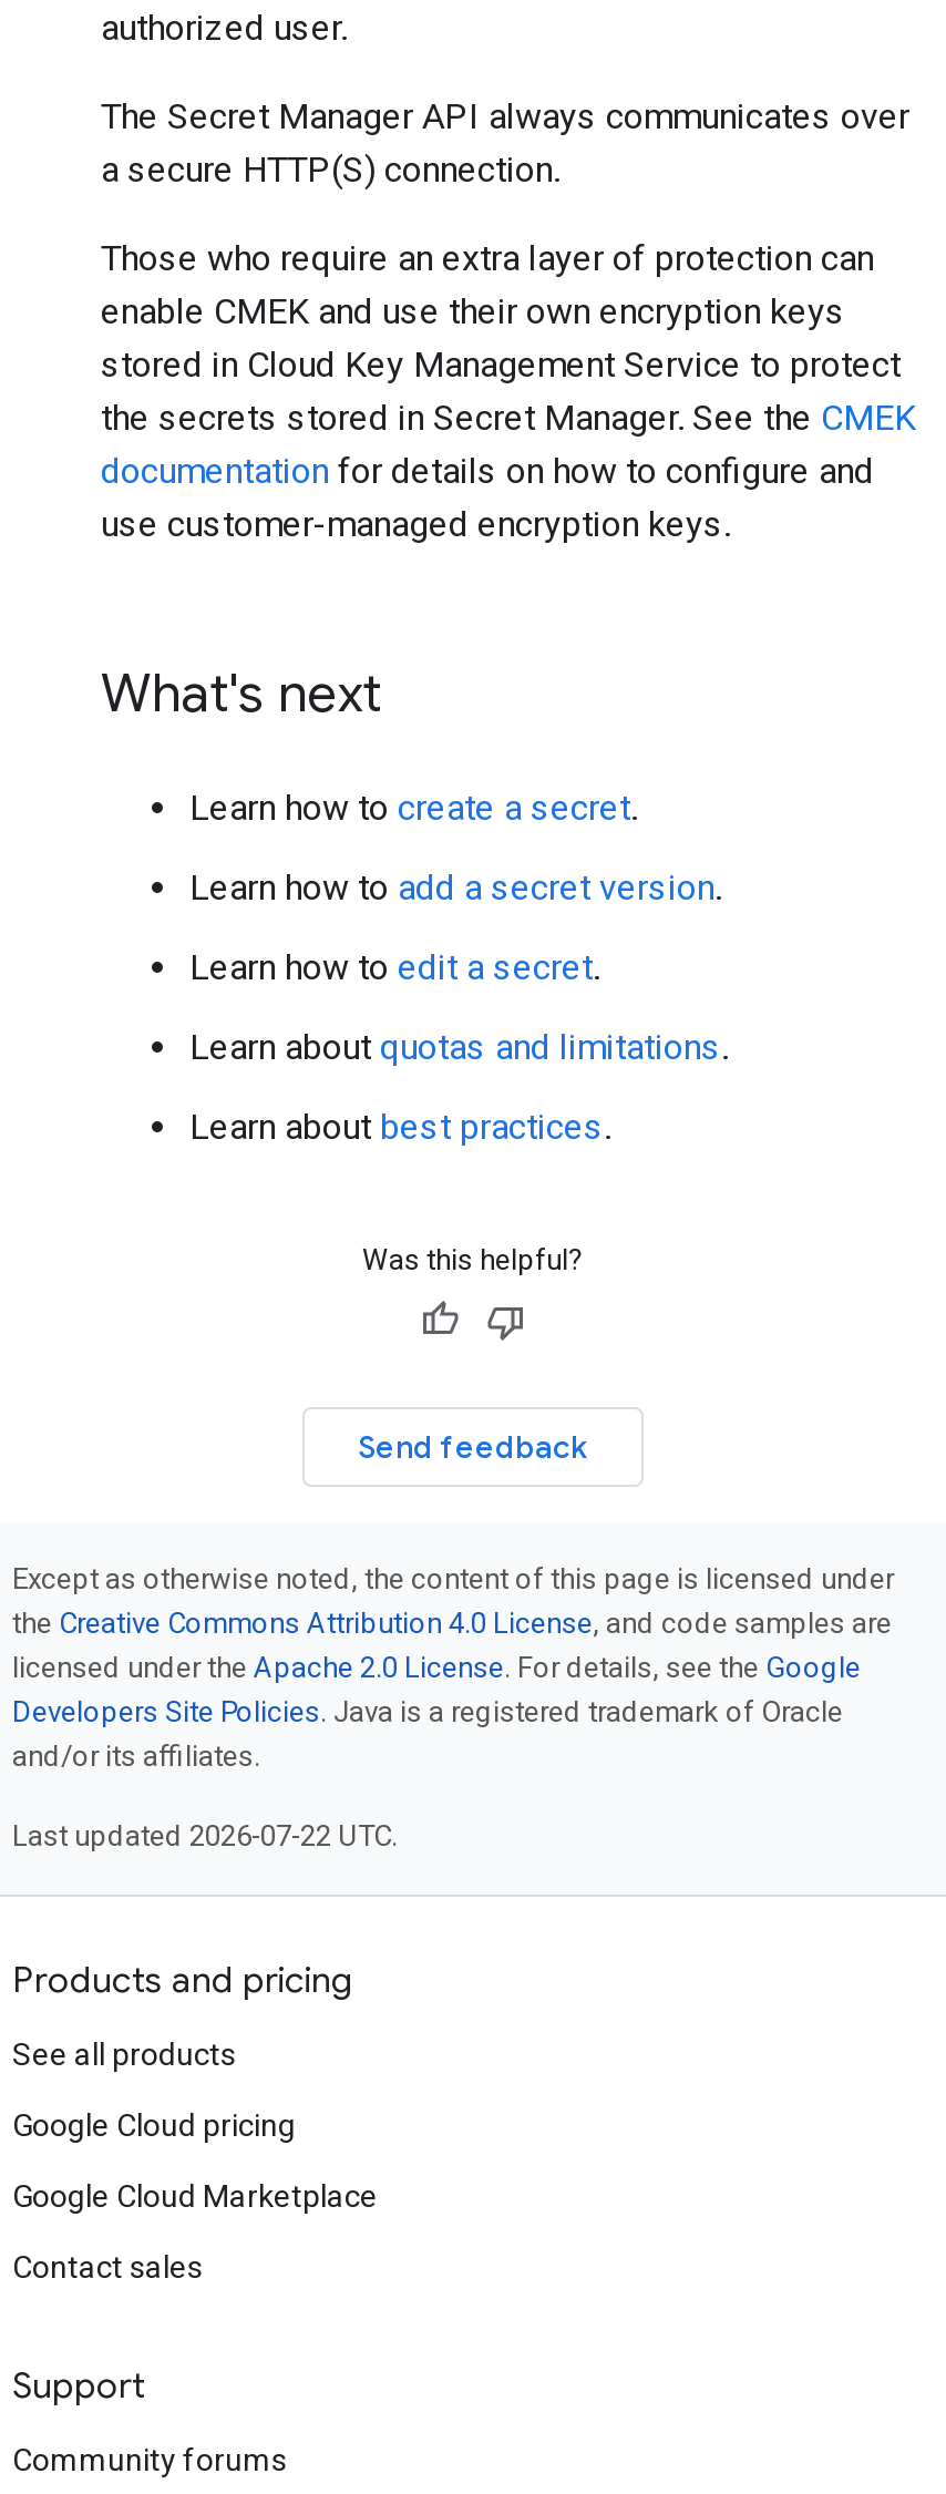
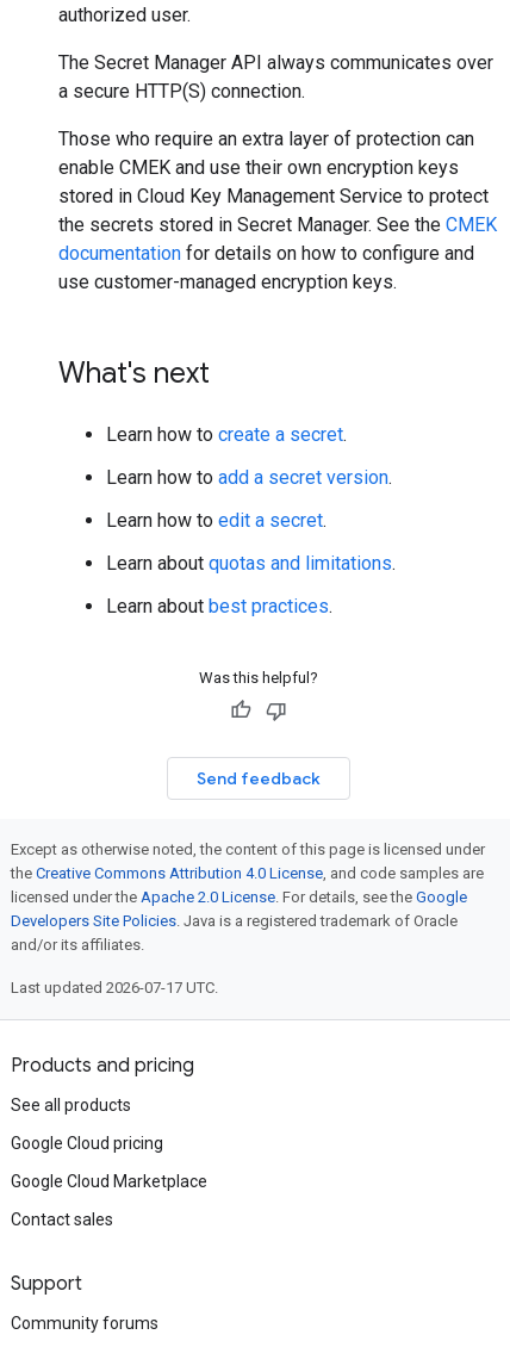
- Last updated 2026-07-22 UTC.
+ Last updated 2026-07-17 UTC.
